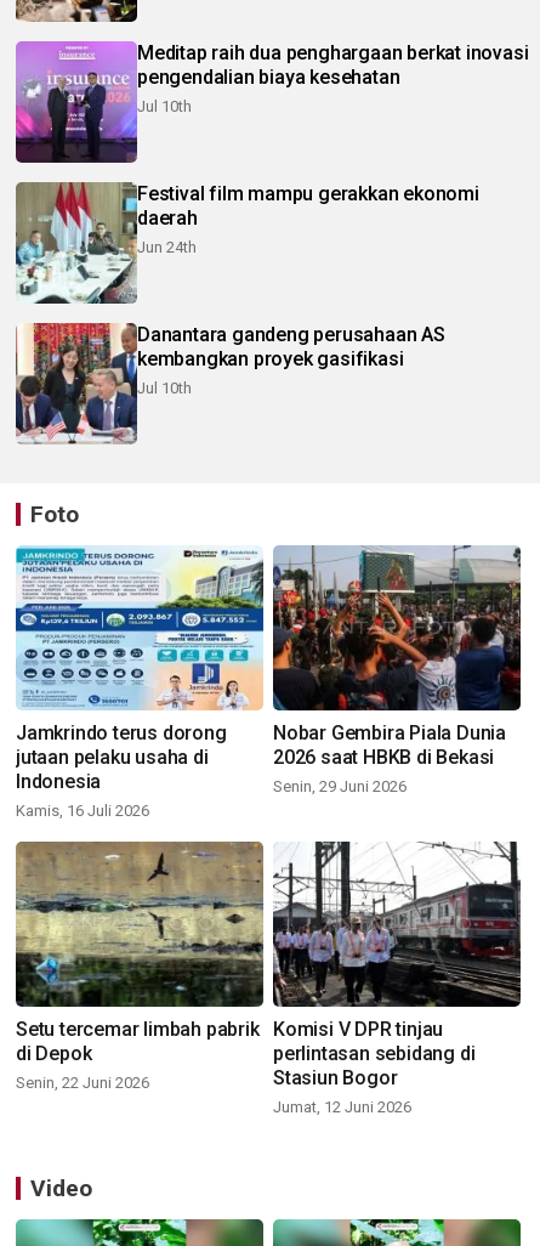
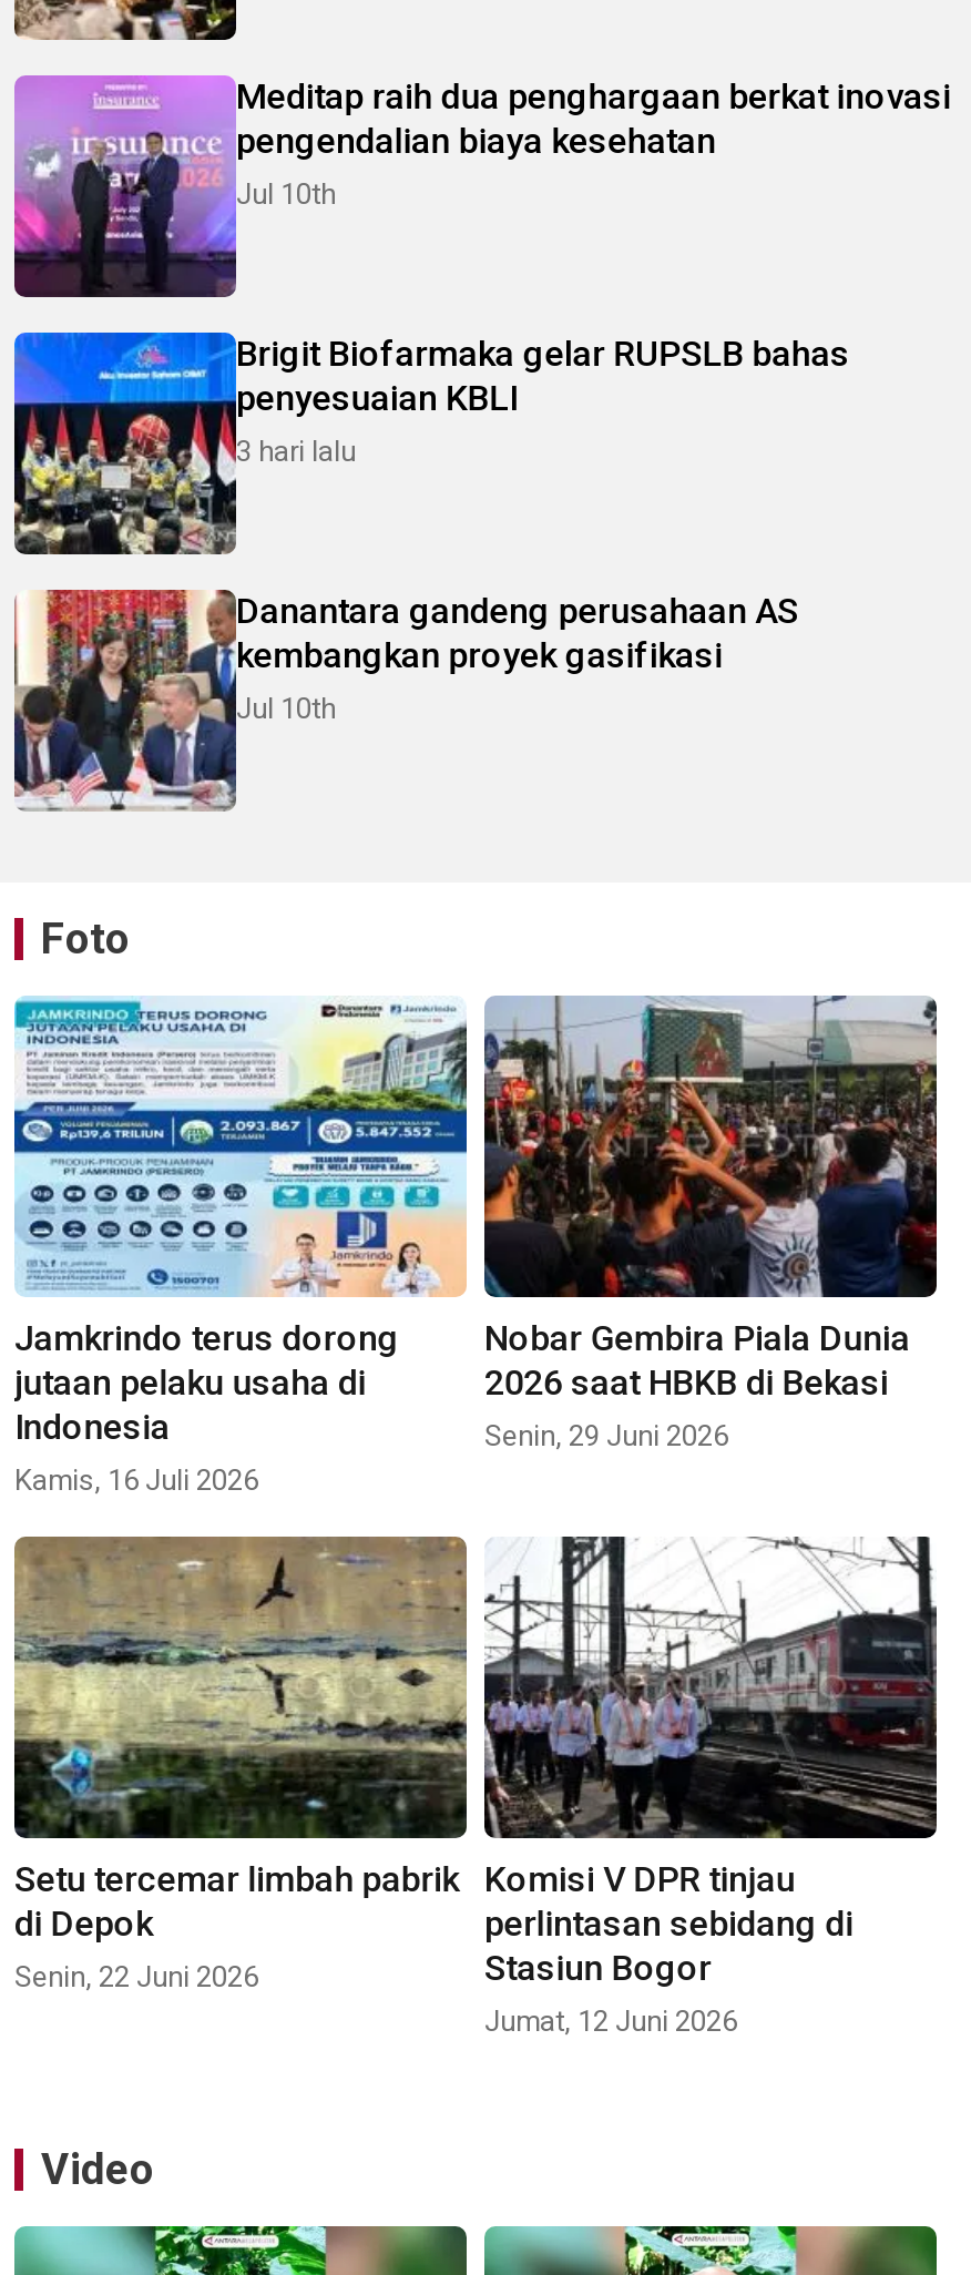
- [image]
- Festival film mampu gerakkan ekonomi
- daerah
- Jun 24th
+ [image]
+ Brigit Biofarmaka gelar RUPSLB bahas
+ penyesuaian KBLI
+ 3 hari lalu
